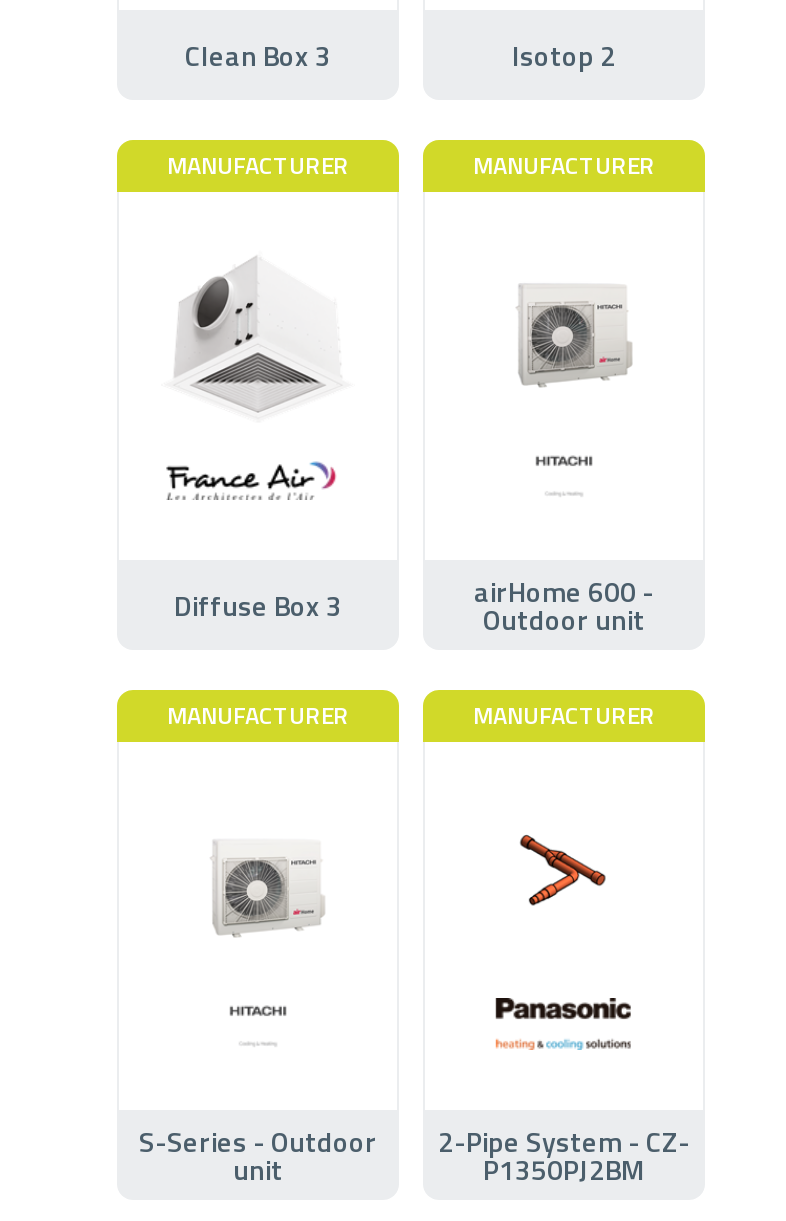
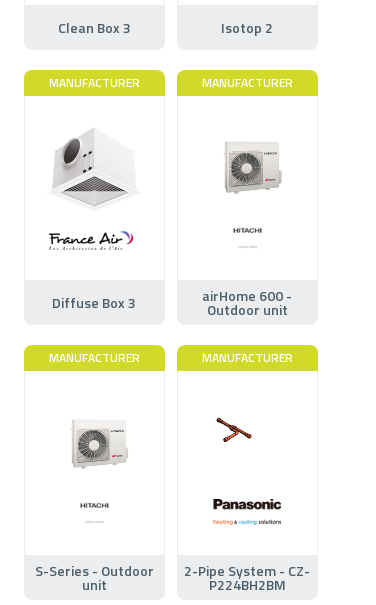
- [image]
+ [image]

- P1350PJ2BM
+ P224BH2BM
